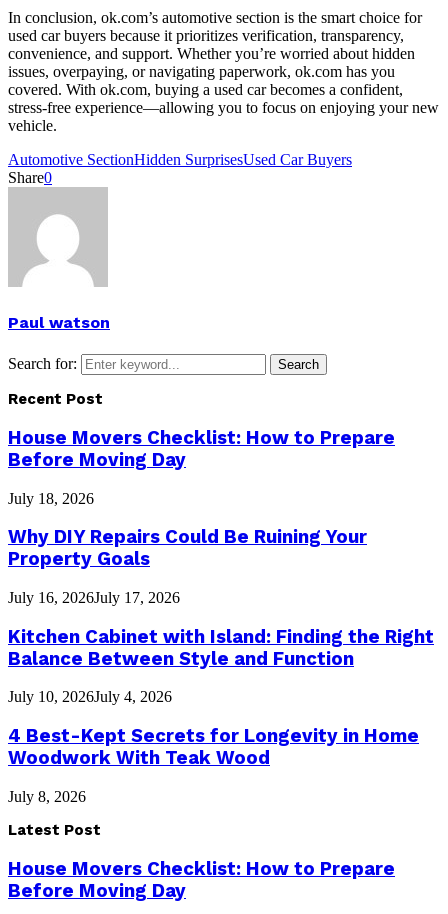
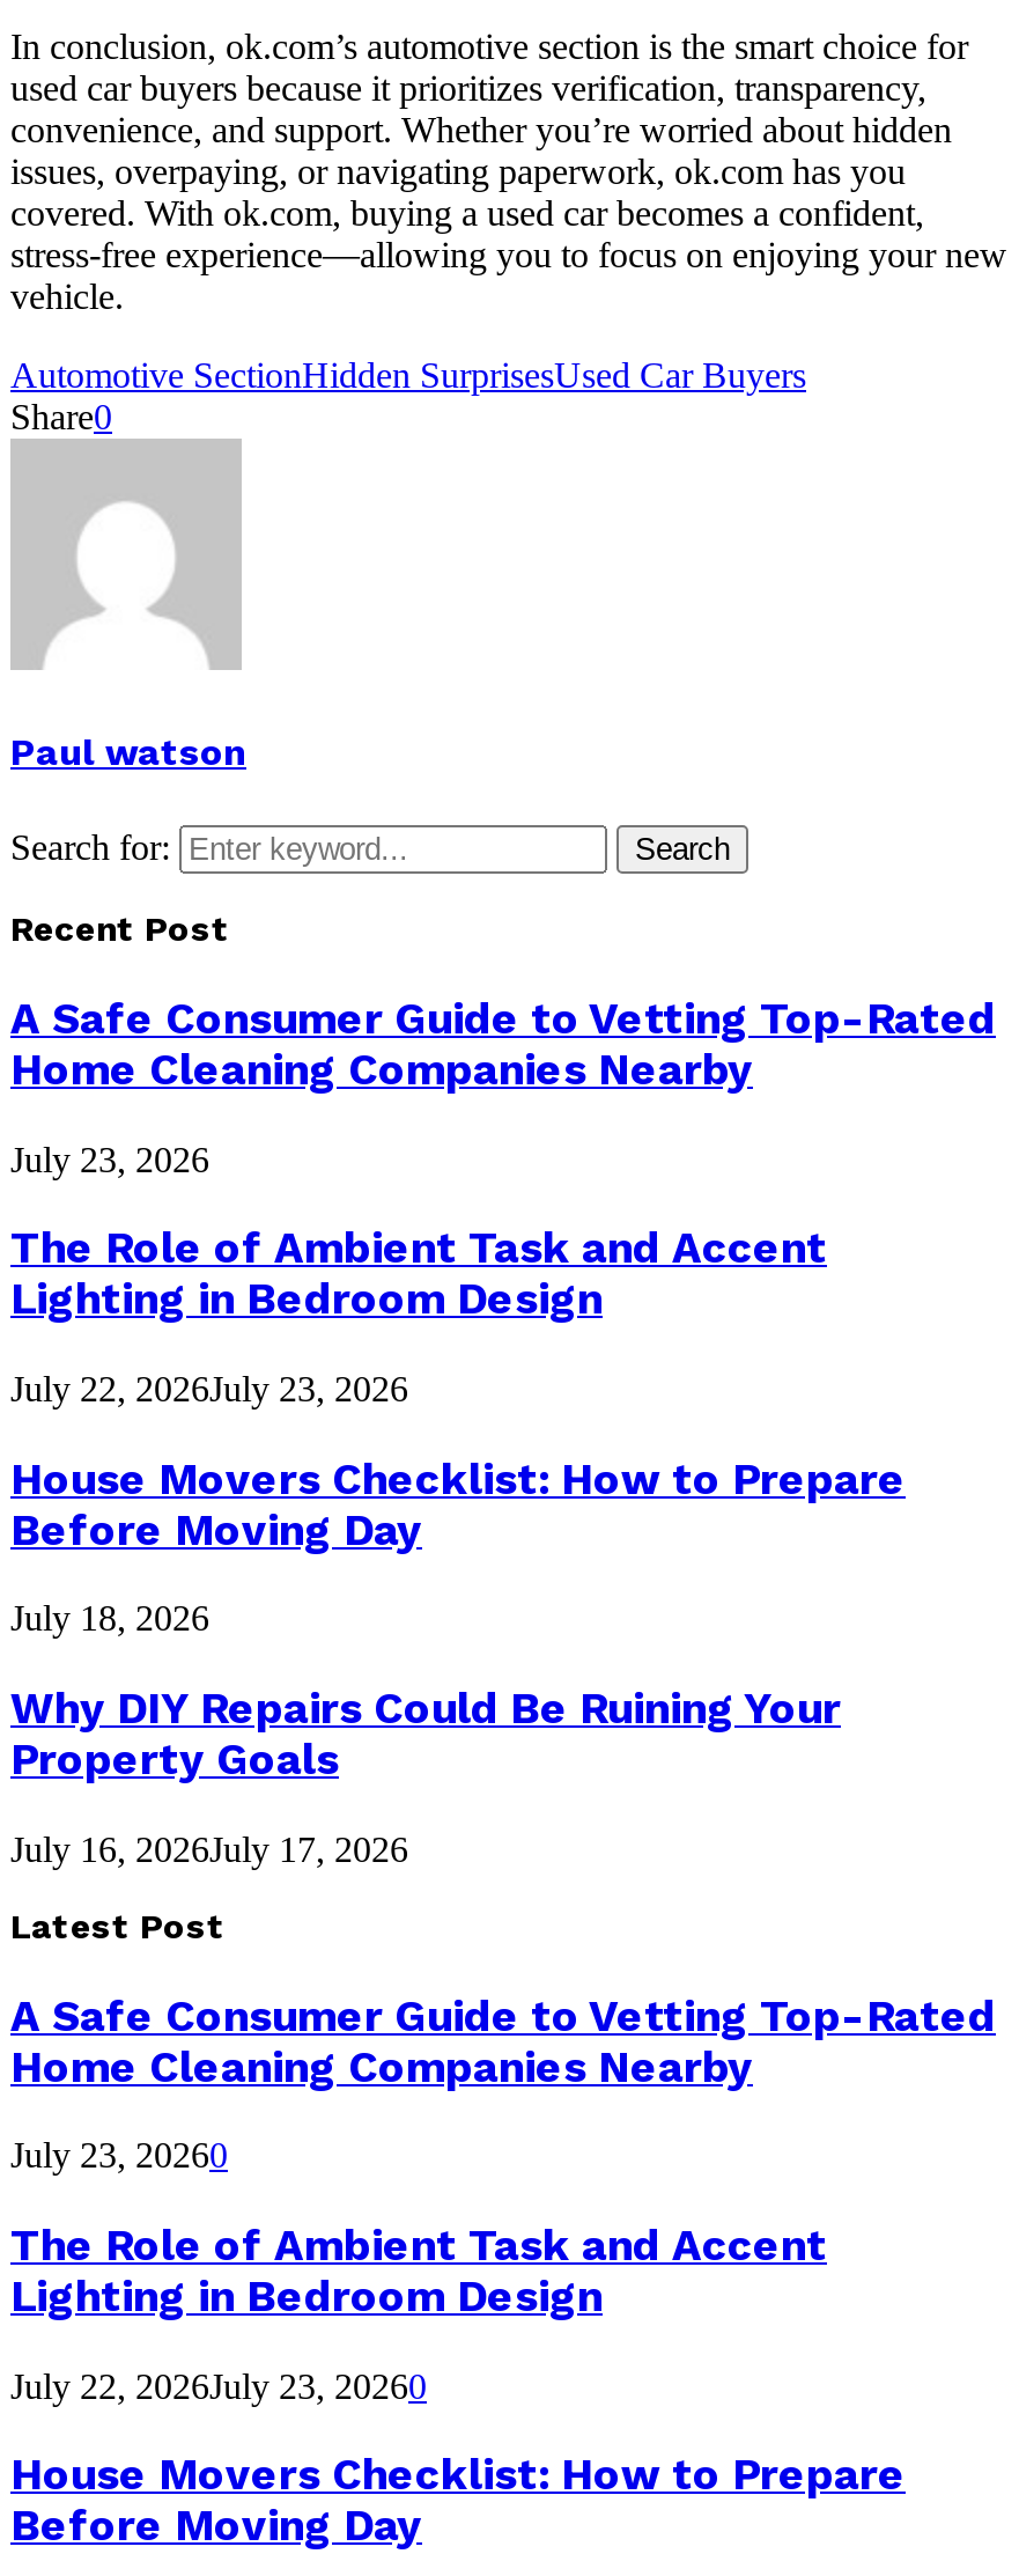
+ A Safe Consumer Guide to Vetting Top-Rated
+ Home Cleaning Companies Nearby
+ July 23, 2026
+ The Role of Ambient Task and Accent
+ Lighting in Bedroom Design
+ July 22, 2026July 23, 2026

- Kitchen Cabinet with Island: Finding the Right
- Balance Between Style and Function
- July 10, 2026July 4, 2026
- 4 Best-Kept Secrets for Longevity in Home
- Woodwork With Teak Wood
- July 8, 2026

+ A Safe Consumer Guide to Vetting Top-Rated
+ Home Cleaning Companies Nearby
+ July 23, 20260
+ The Role of Ambient Task and Accent
+ Lighting in Bedroom Design
+ July 22, 2026July 23, 20260
